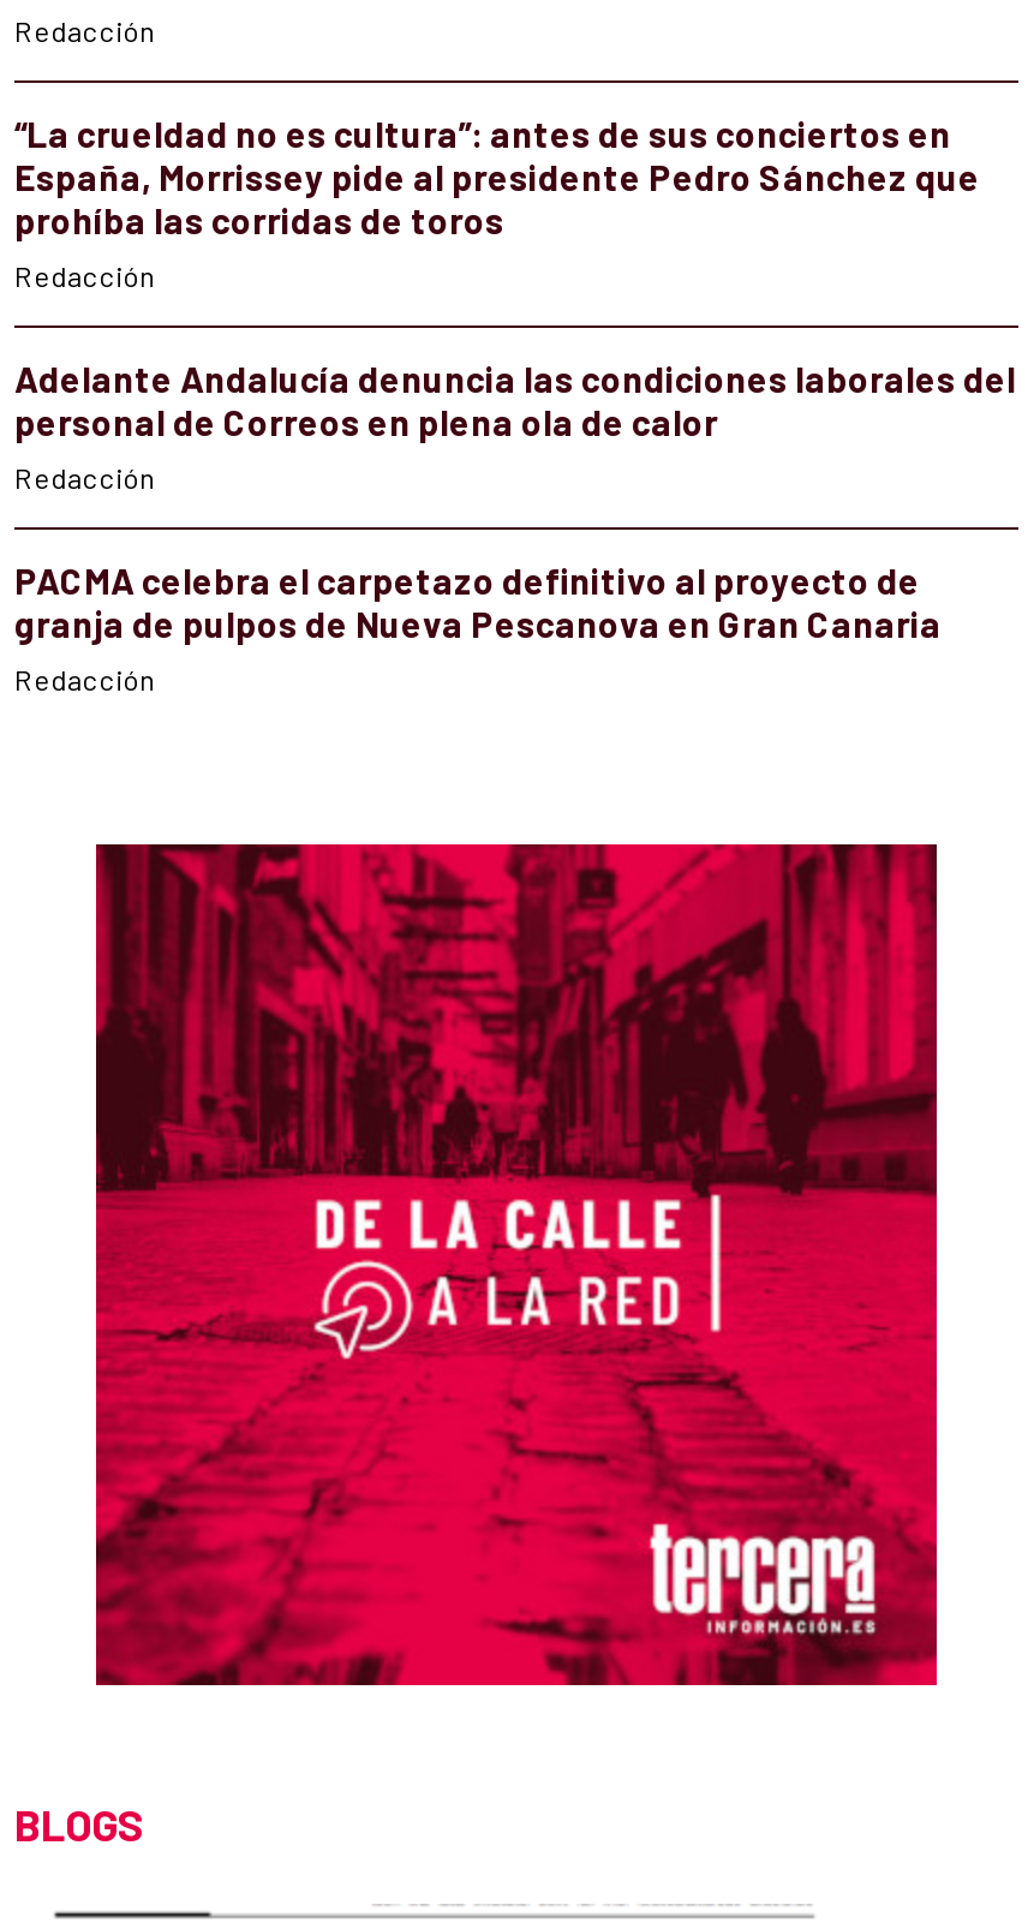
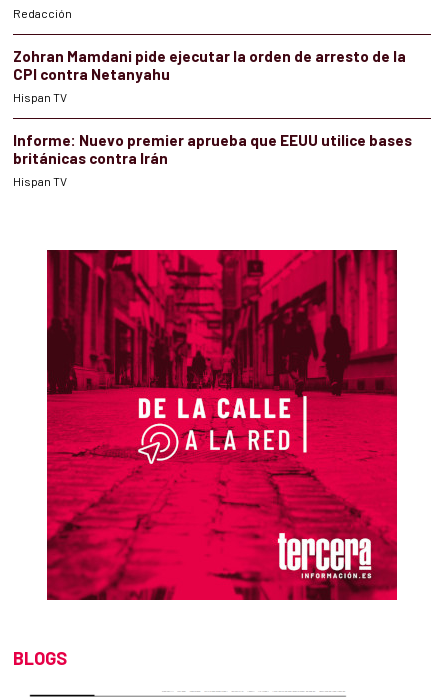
- “La crueldad no es cultura”: antes de sus conciertos en
- España, Morrissey pide al presidente Pedro Sánchez que
- prohíba las corridas de toros
- Redacción
- Adelante Andalucía denuncia las condiciones laborales del
- personal de Correos en plena ola de calor
- Redacción
- PACMA celebra el carpetazo definitivo al proyecto de
- granja de pulpos de Nueva Pescanova en Gran Canaria
- Redacción
+ Zohran Mamdani pide ejecutar la orden de arresto de la
+ CPI contra Netanyahu
+ Hispan TV
+ Informe: Nuevo premier aprueba que EEUU utilice bases
+ británicas contra Irán
+ Hispan TV
